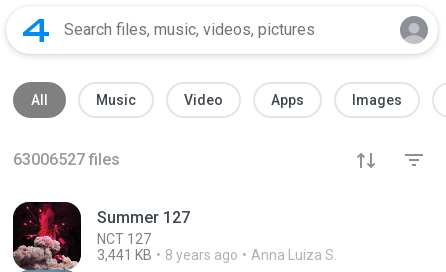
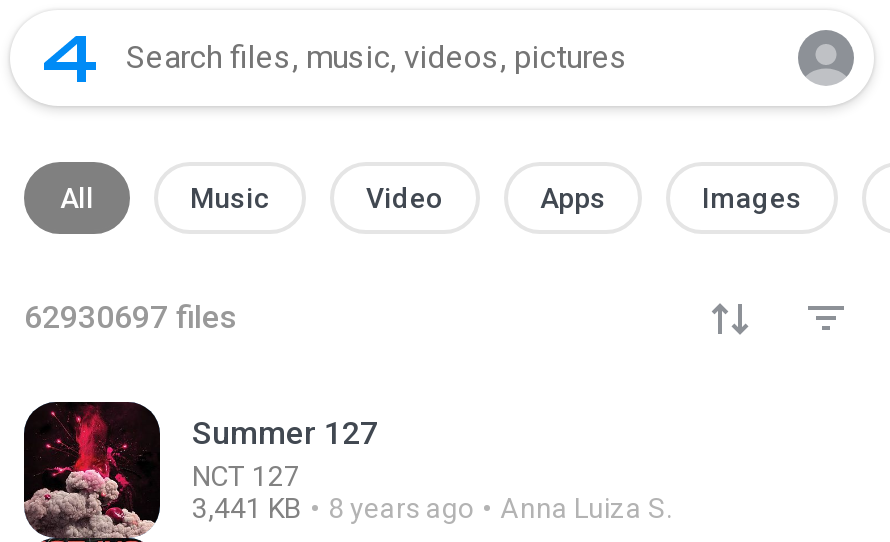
- 63006527 files
+ 62930697 files
